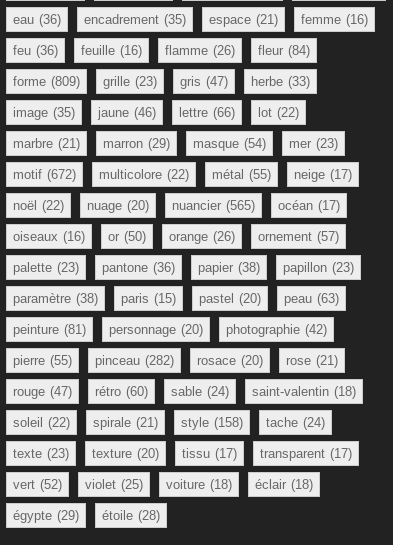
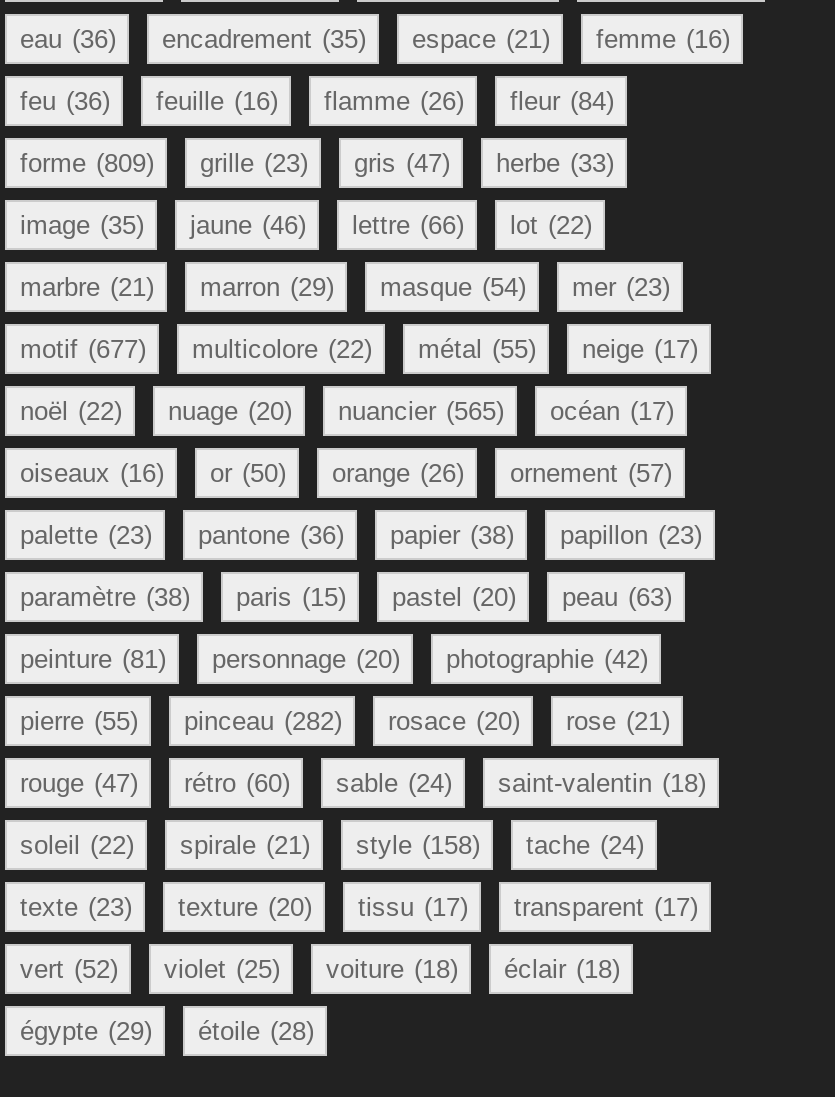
- motif (672) multicolore (22) métal (55) neige (17)
+ motif (677) multicolore (22) métal (55) neige (17)
